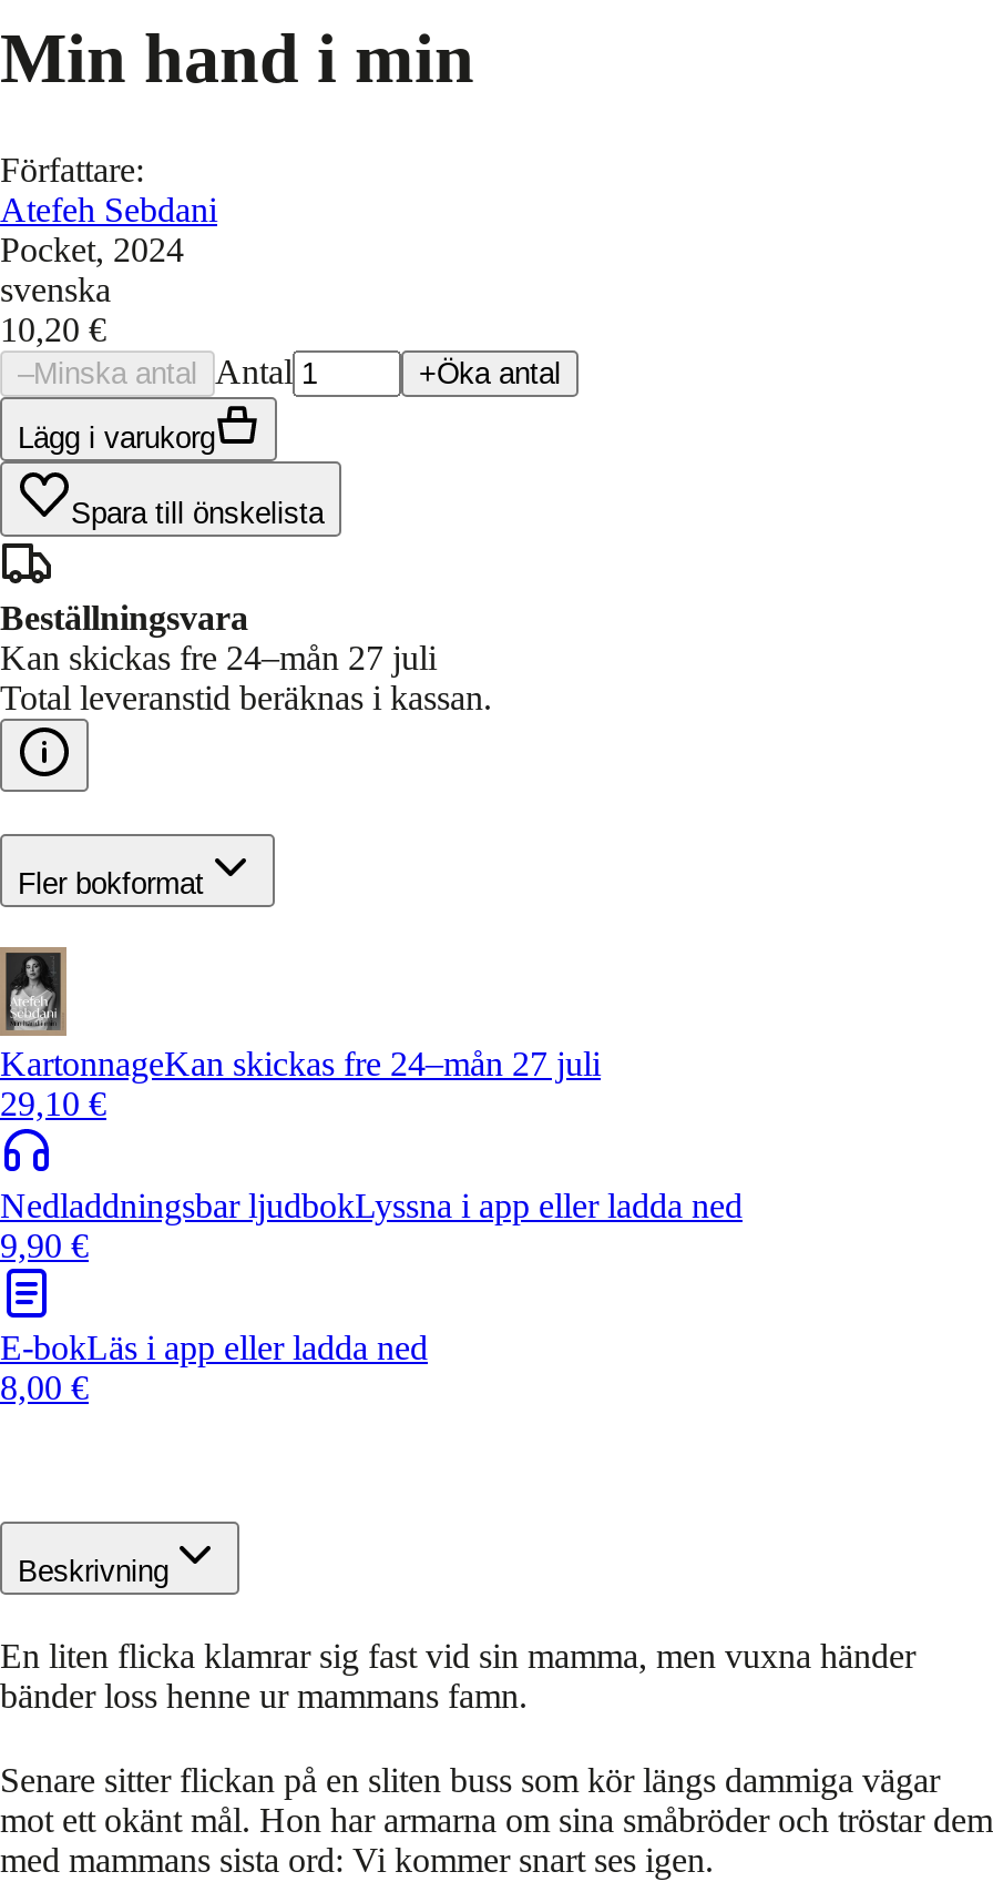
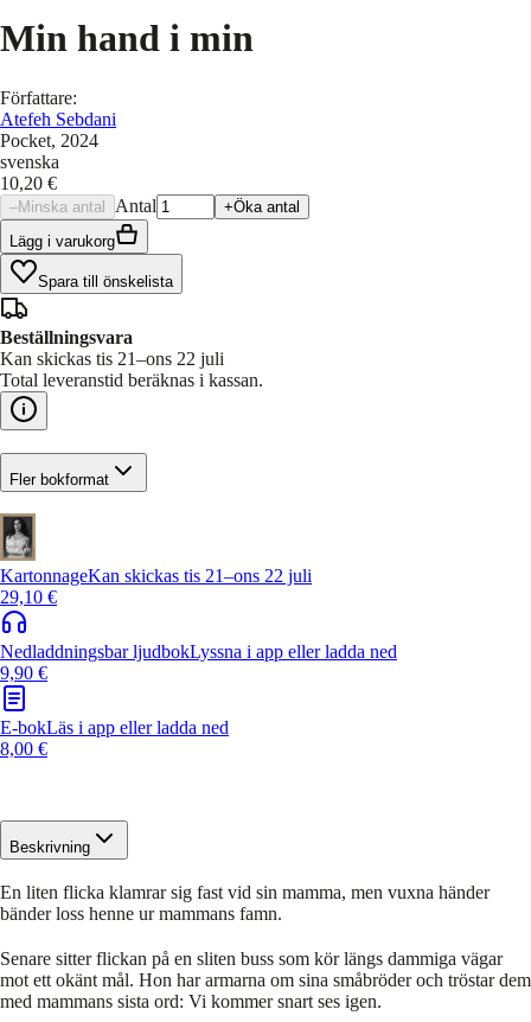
- Kan skickas fre 24–mån 27 juli
+ Kan skickas tis 21–ons 22 juli

- KartonnageKan skickas fre 24–mån 27 juli
+ KartonnageKan skickas tis 21–ons 22 juli
